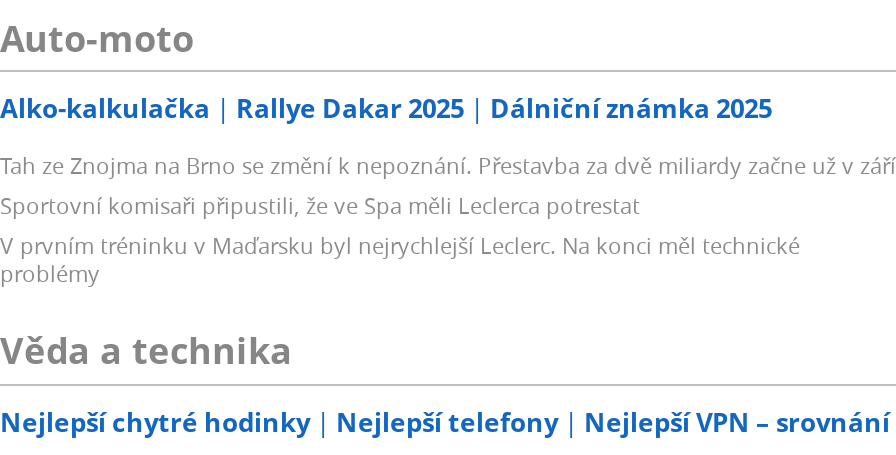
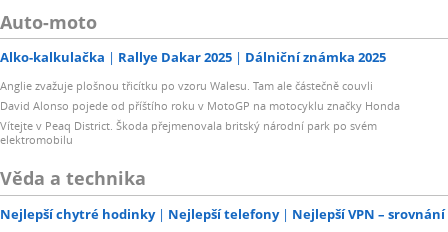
- Tah ze Znojma na Brno se změní k nepoznání. Přestavba za dvě miliardy začne už v září
- Sportovní komisaři připustili, že ve Spa měli Leclerca potrestat
- V prvním tréninku v Maďarsku byl nejrychlejší Leclerc. Na konci měl technické
- problémy
+ Anglie zvažuje plošnou třicítku po vzoru Walesu. Tam ale částečně couvli
+ David Alonso pojede od příštího roku v MotoGP na motocyklu značky Honda
+ Vítejte v Peaq District. Škoda přejmenovala britský národní park po svém
+ elektromobilu
